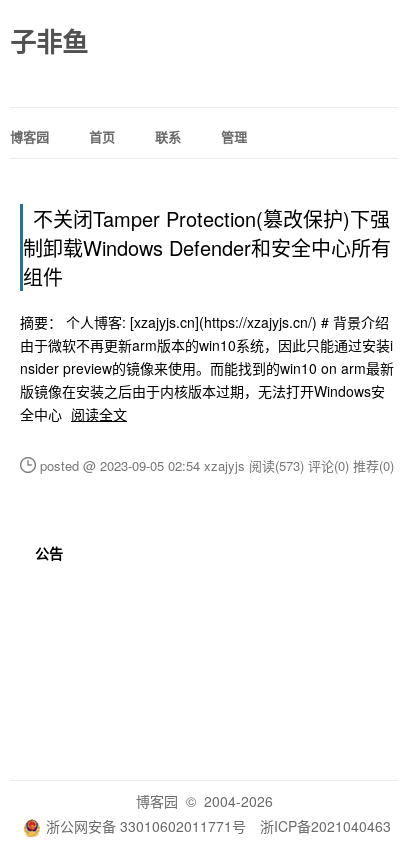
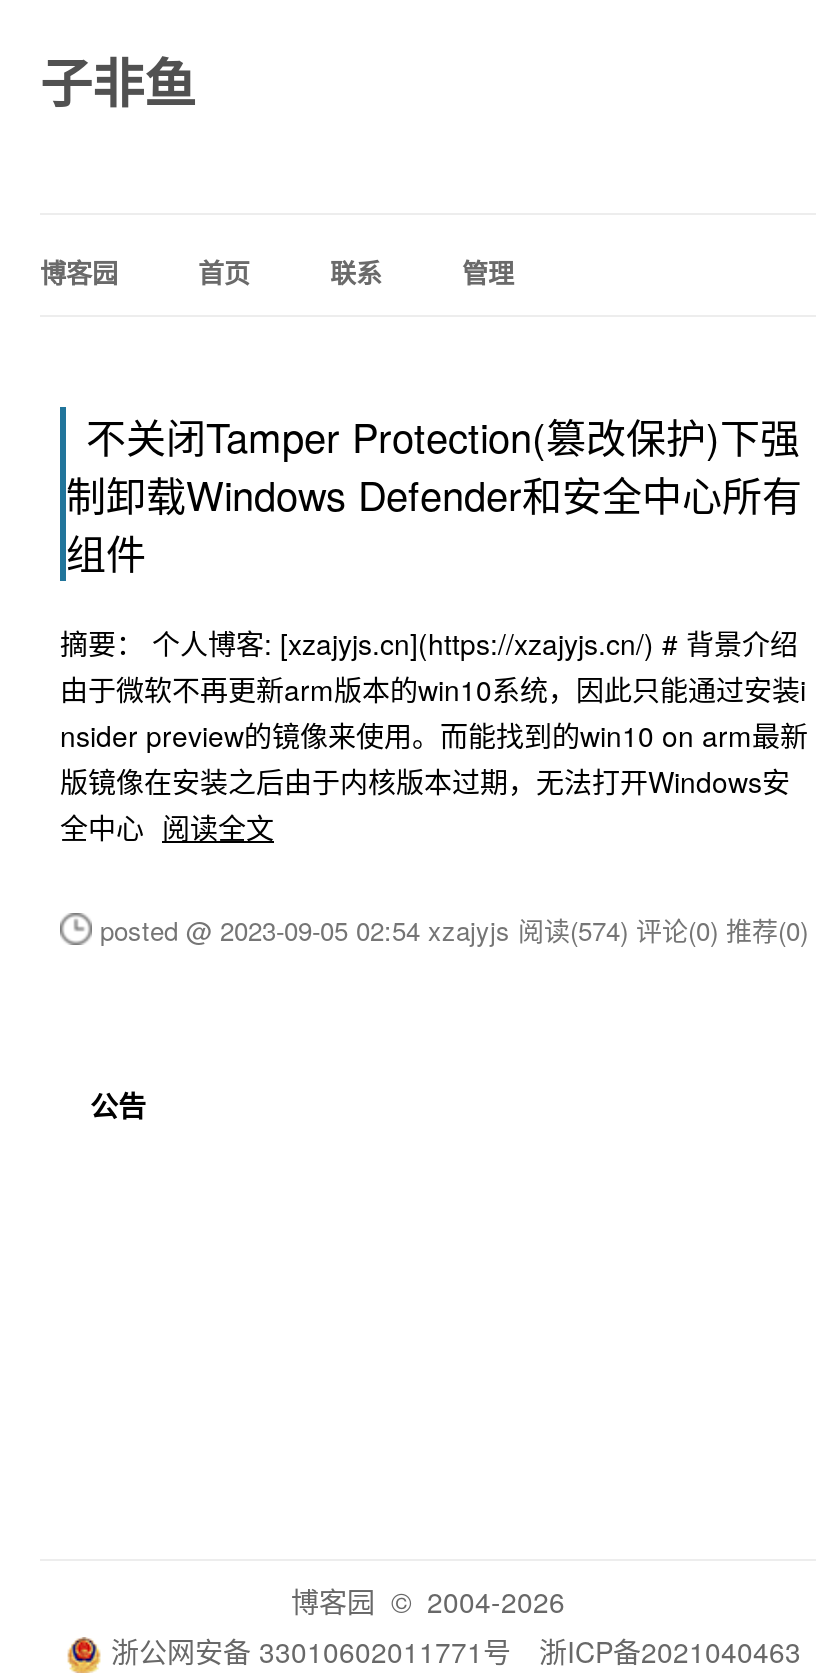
- posted @ 2023-09-05 02:54 xzajyjs阅读(573) 评论(0) 推荐(0)
+ posted @ 2023-09-05 02:54 xzajyjs阅读(574) 评论(0) 推荐(0)
